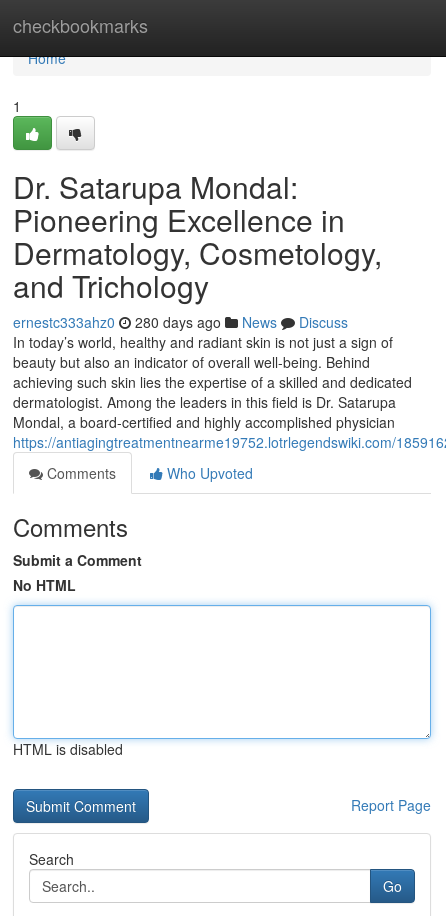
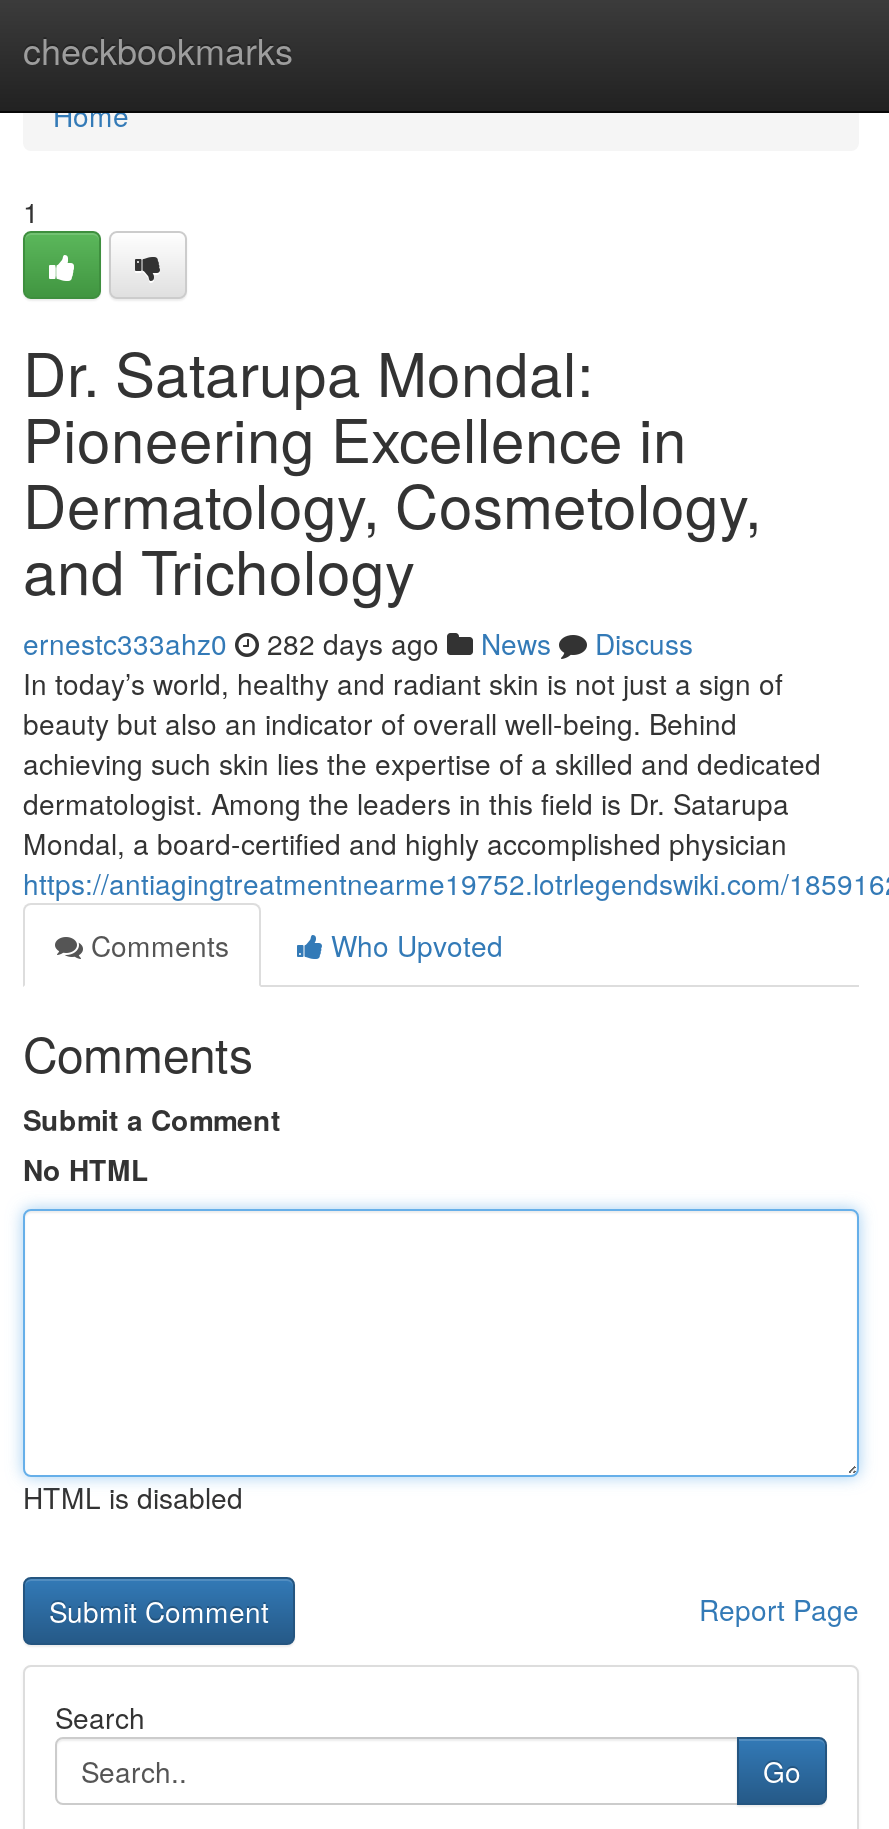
- ernestc333ahz0 280 days ago News Discuss
+ ernestc333ahz0 282 days ago News Discuss
